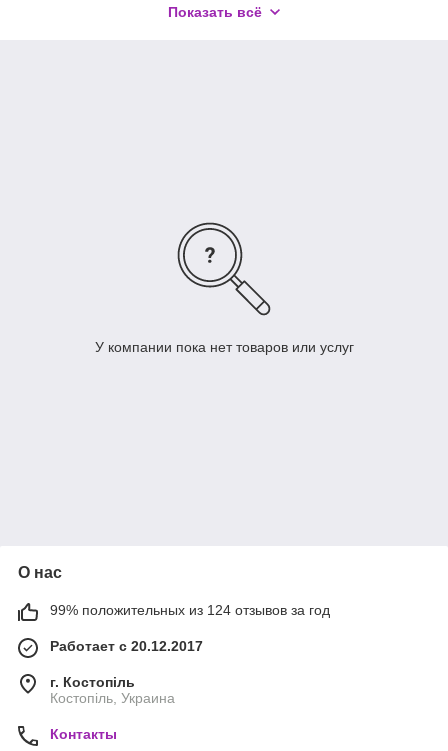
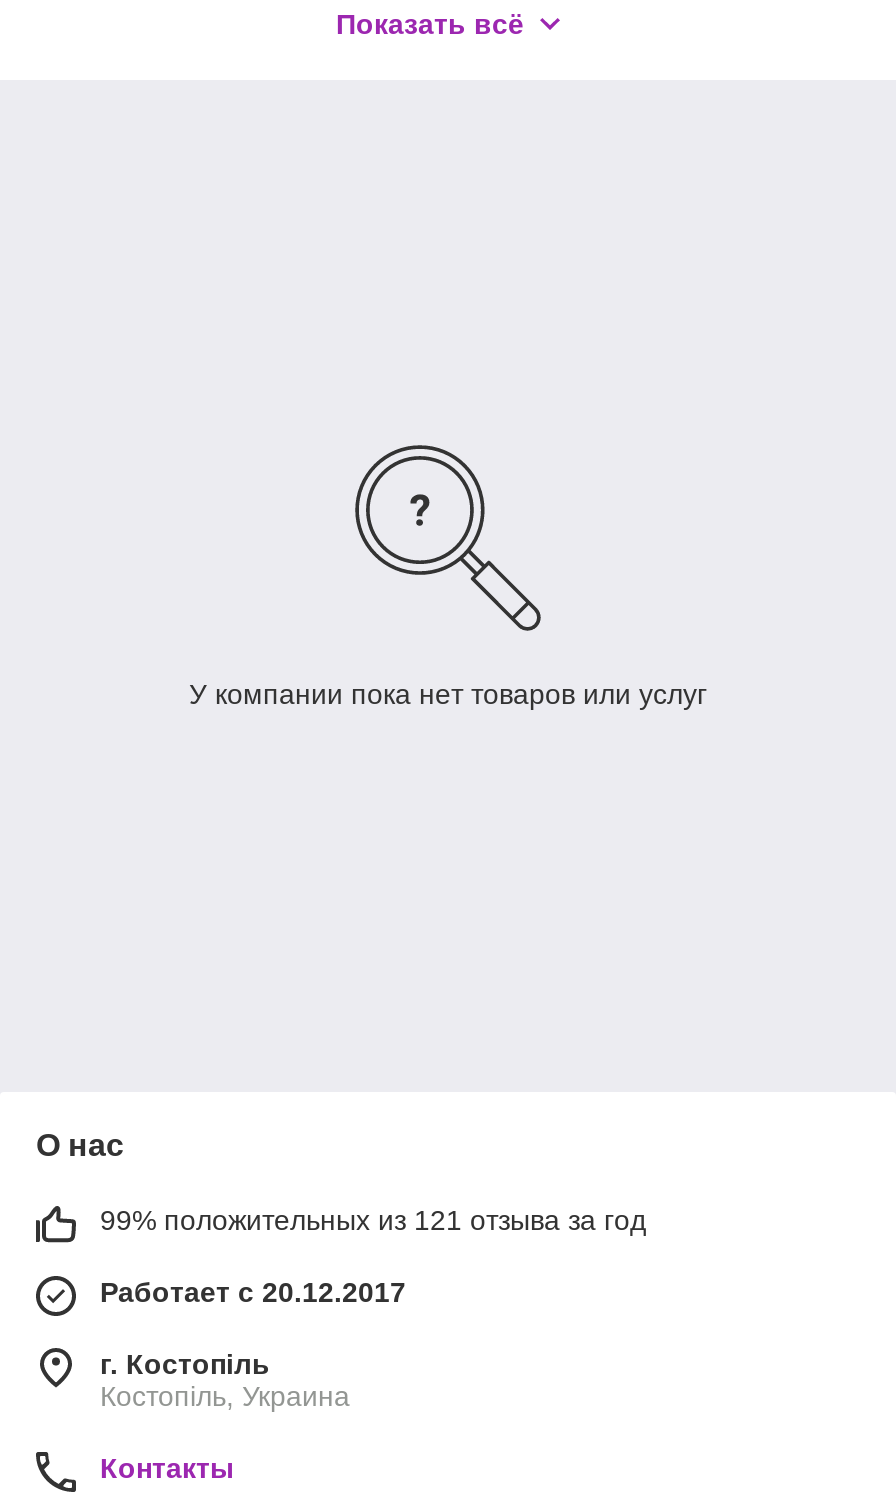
- 99% положительных из 124 отзывов за год
+ 99% положительных из 121 отзыва за год
